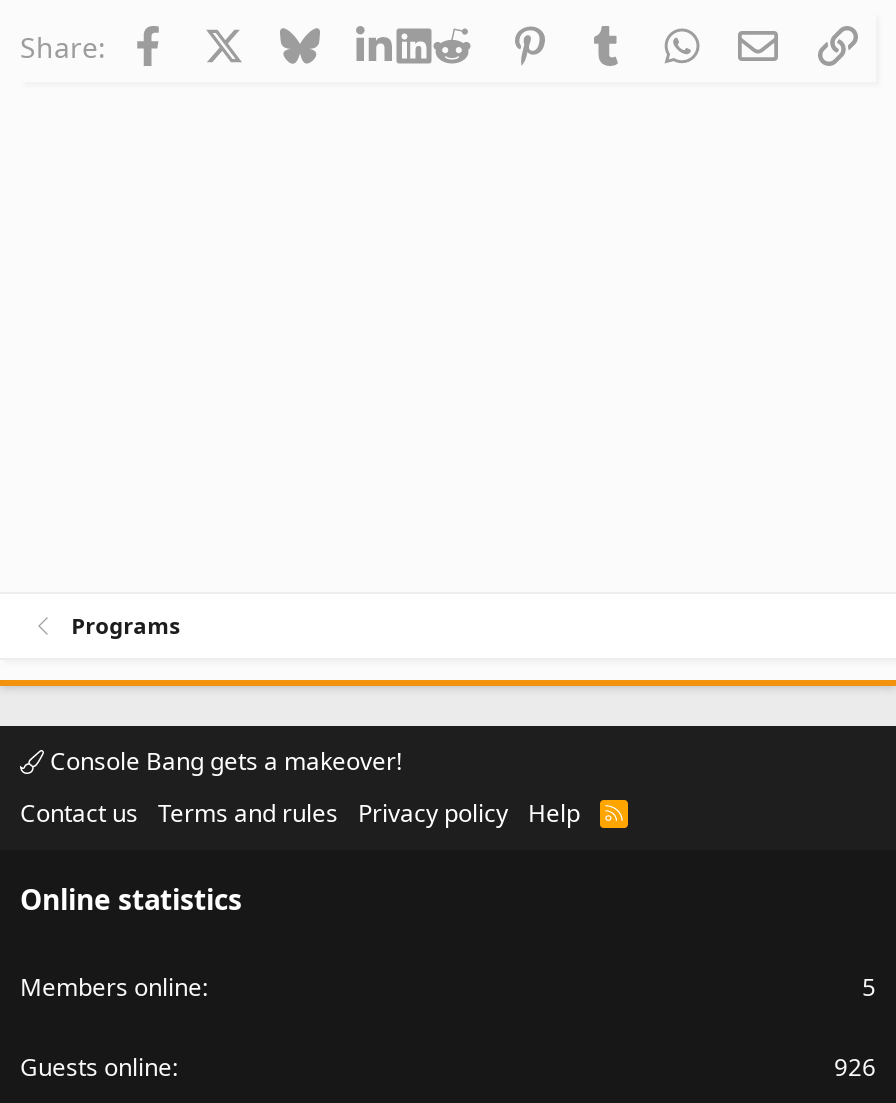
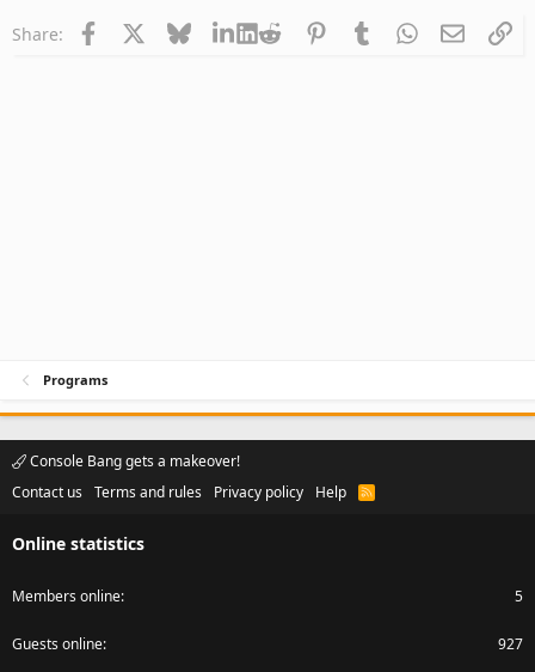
- 926
+ 927
